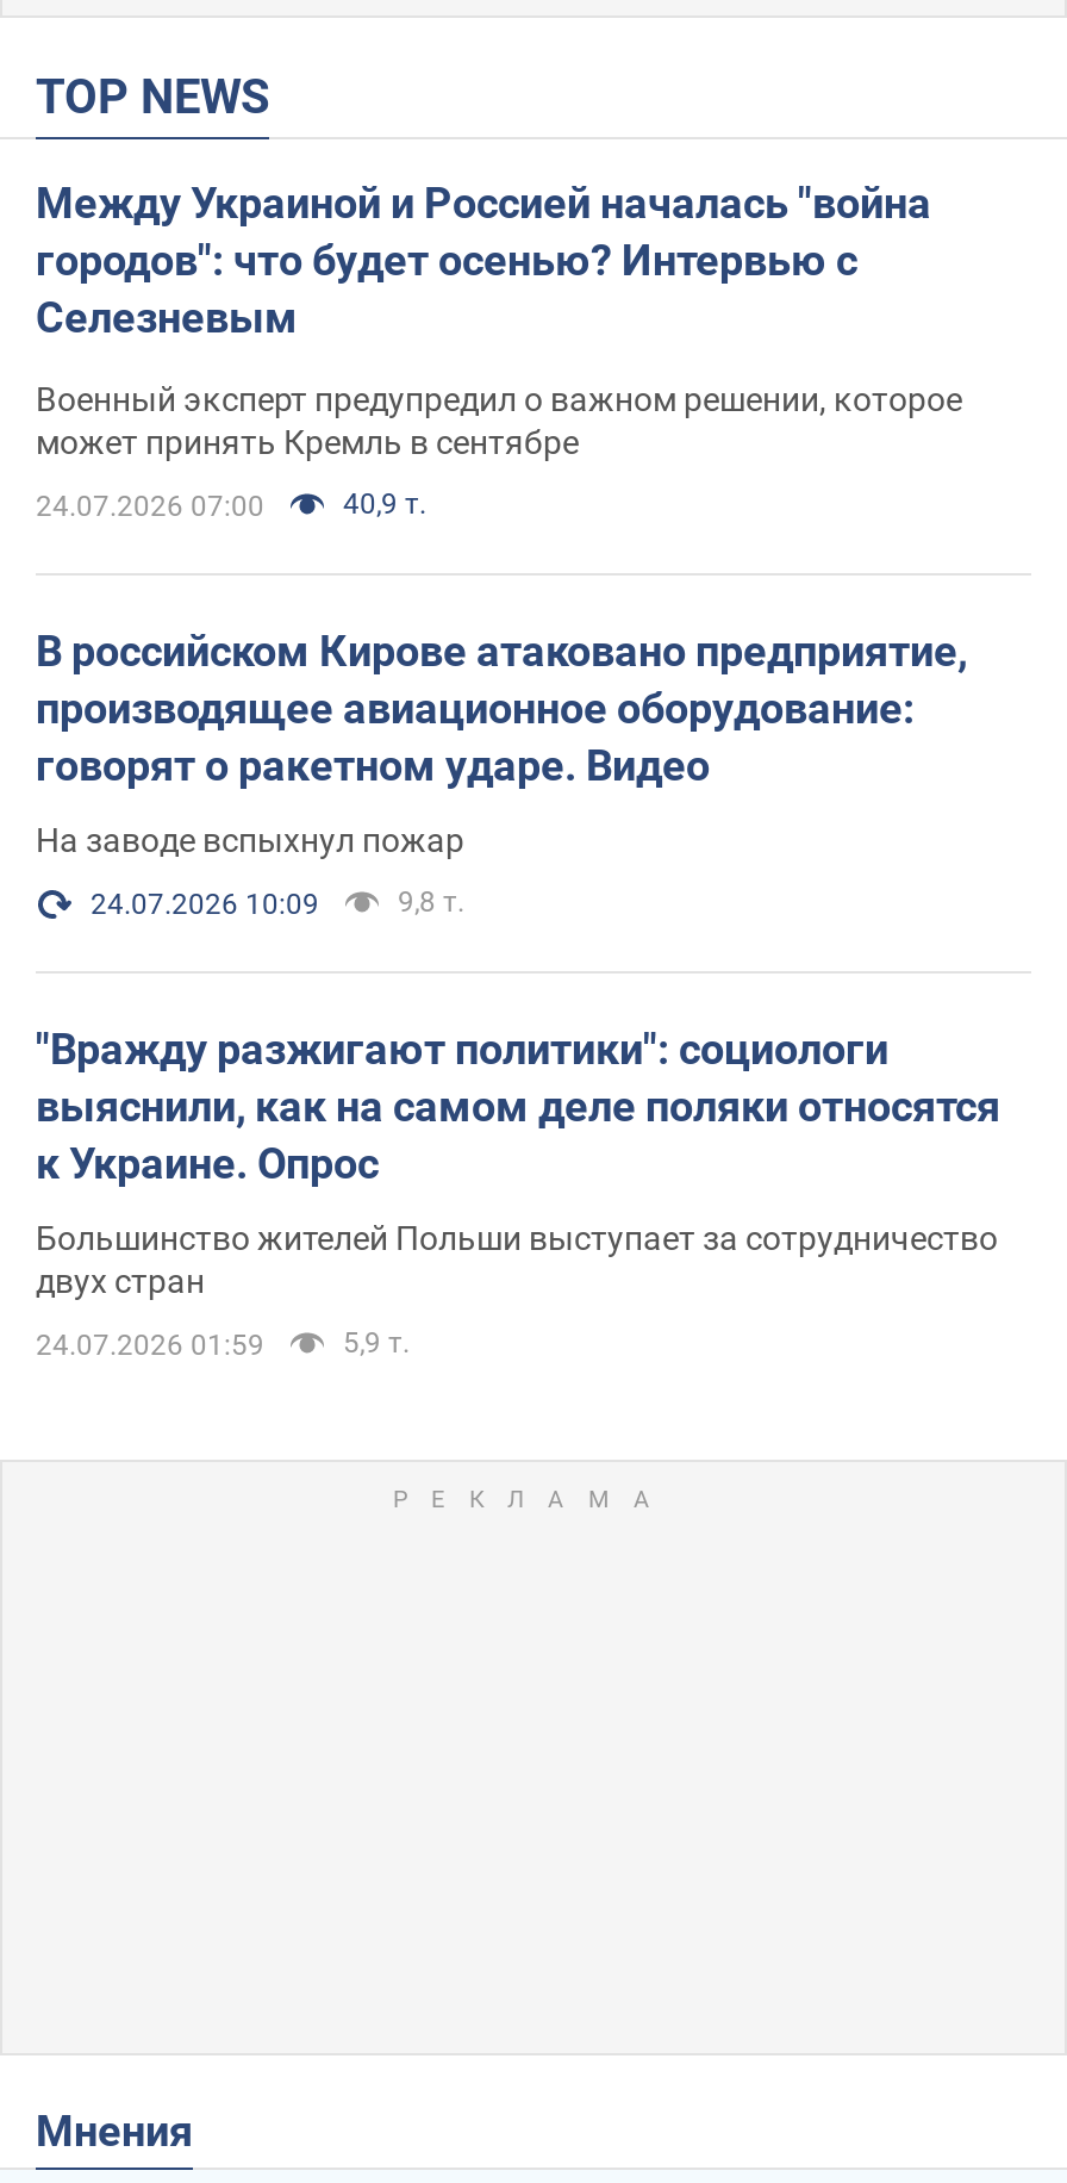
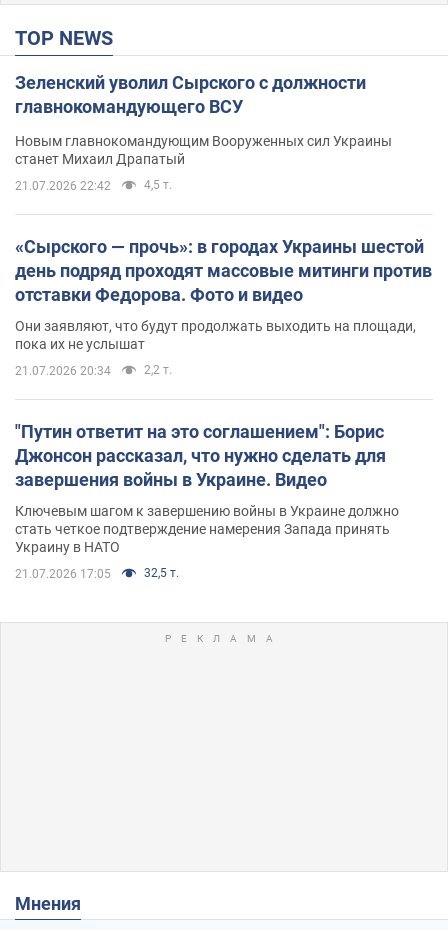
- Между Украиной и Россией началась "война
- городов": что будет осенью? Интервью с
- Селезневым
+ Зеленский уволил Сырского с должности
+ главнокомандующего ВСУ

- Военный эксперт предупредил о важном решении, которое
- может принять Кремль в сентябре
+ Новым главнокомандующим Вооруженных сил Украины
+ станет Михаил Драпатый

- 24.07.2026 07:00
- 40,9 т.
+ 21.07.2026 22:42
+ 4,5 т.

- В российском Кирове атаковано предприятие,
- производящее авиационное оборудование:
- говорят о ракетном ударе. Видео
+ «Сырского — прочь»: в городах Украины шестой
+ день подряд проходят массовые митинги против
+ отставки Федорова. Фото и видео

- На заводе вспыхнул пожар
+ Они заявляют, что будут продолжать выходить на площади,
+ пока их не услышат

- 24.07.2026 10:09
- 9,8 т.
+ 21.07.2026 20:34
+ 2,2 т.

- "Вражду разжигают политики": социологи
- выяснили, как на самом деле поляки относятся
- к Украине. Опрос
+ "Путин ответит на это соглашением": Борис
+ Джонсон рассказал, что нужно сделать для
+ завершения войны в Украине. Видео

- Большинство жителей Польши выступает за сотрудничество
- двух стран
+ Ключевым шагом к завершению войны в Украине должно
+ стать четкое подтверждение намерения Запада принять
+ Украину в НАТО

- 24.07.2026 01:59
- 5,9 т.
+ 21.07.2026 17:05
+ 32,5 т.
